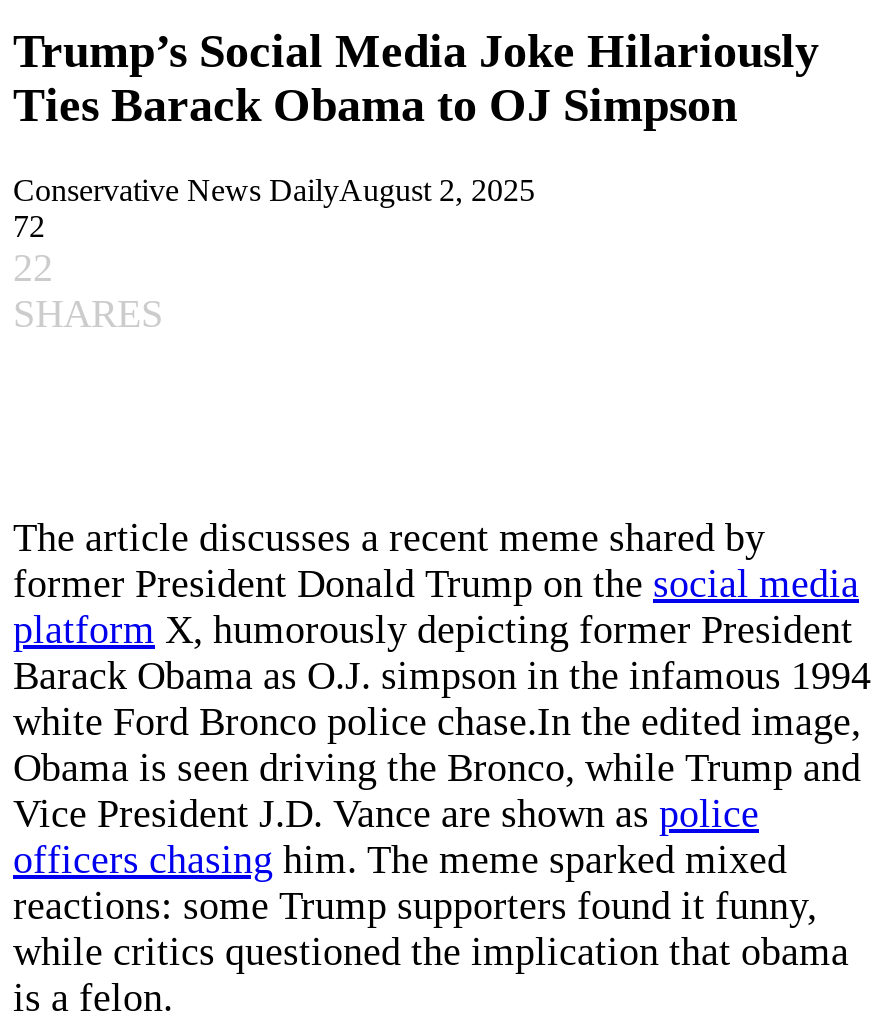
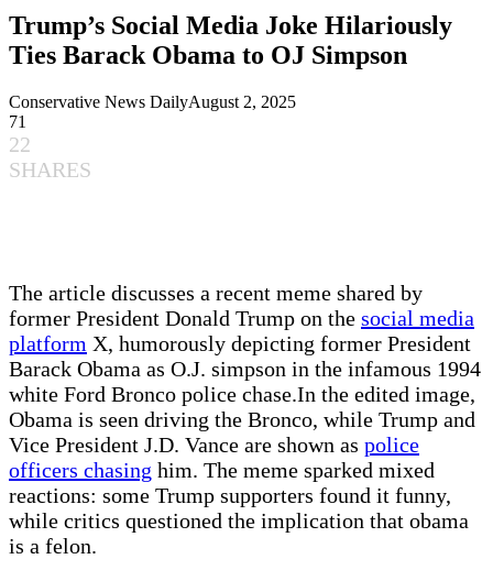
- 72
+ 71
